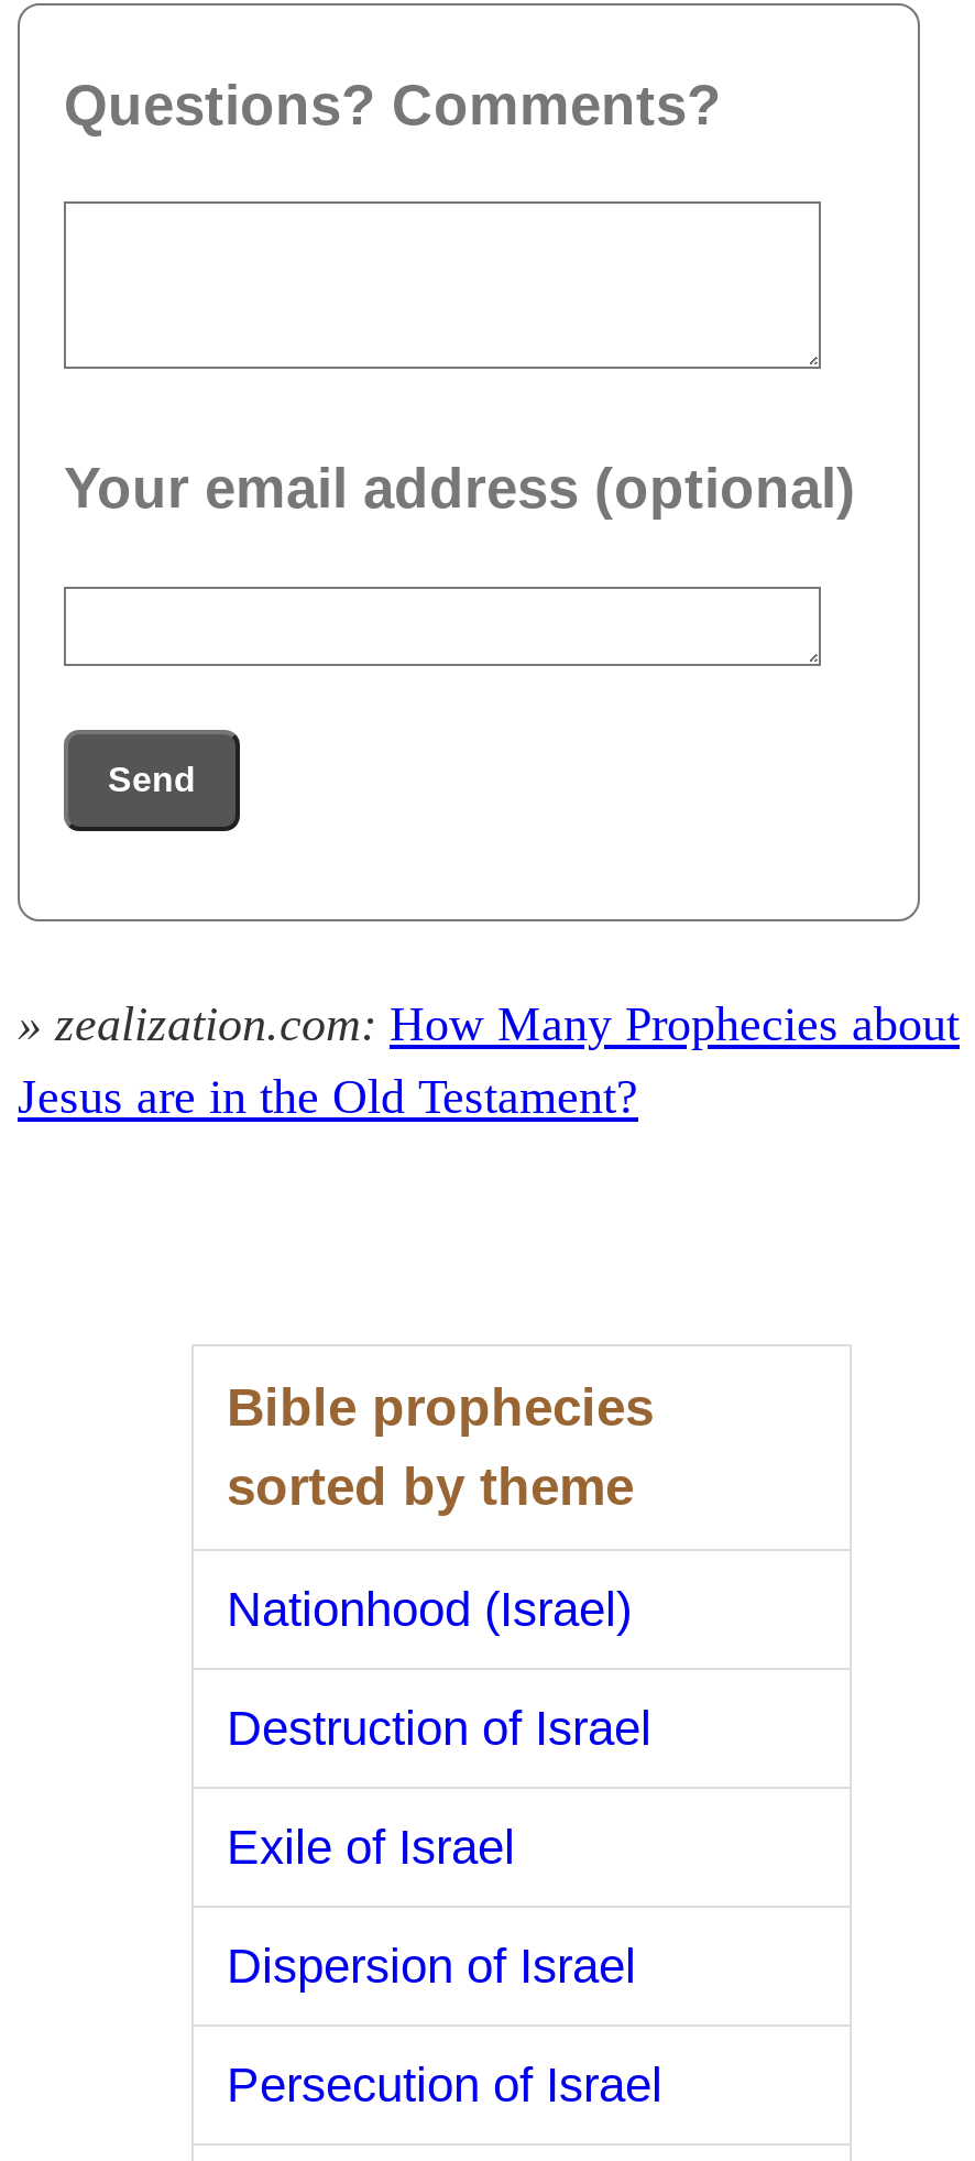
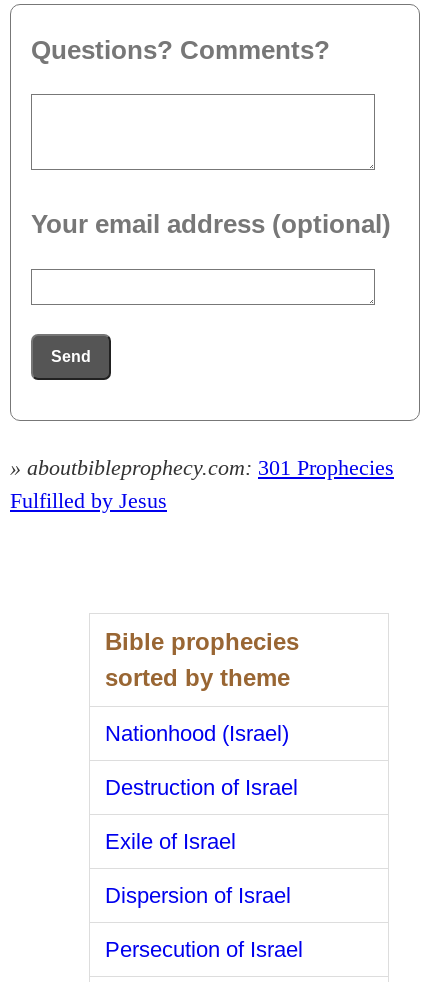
- » zealization.com: How Many Prophecies about
- Jesus are in the Old Testament?
+ » aboutbibleprophecy.com: 301 Prophecies
+ Fulfilled by Jesus
